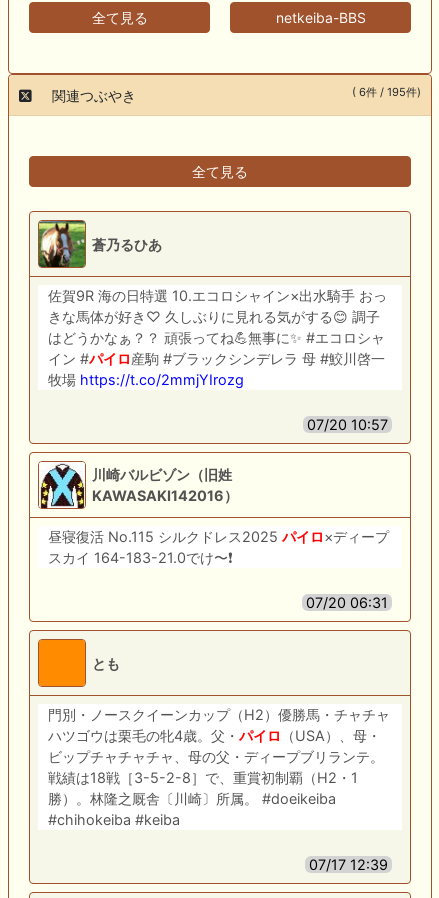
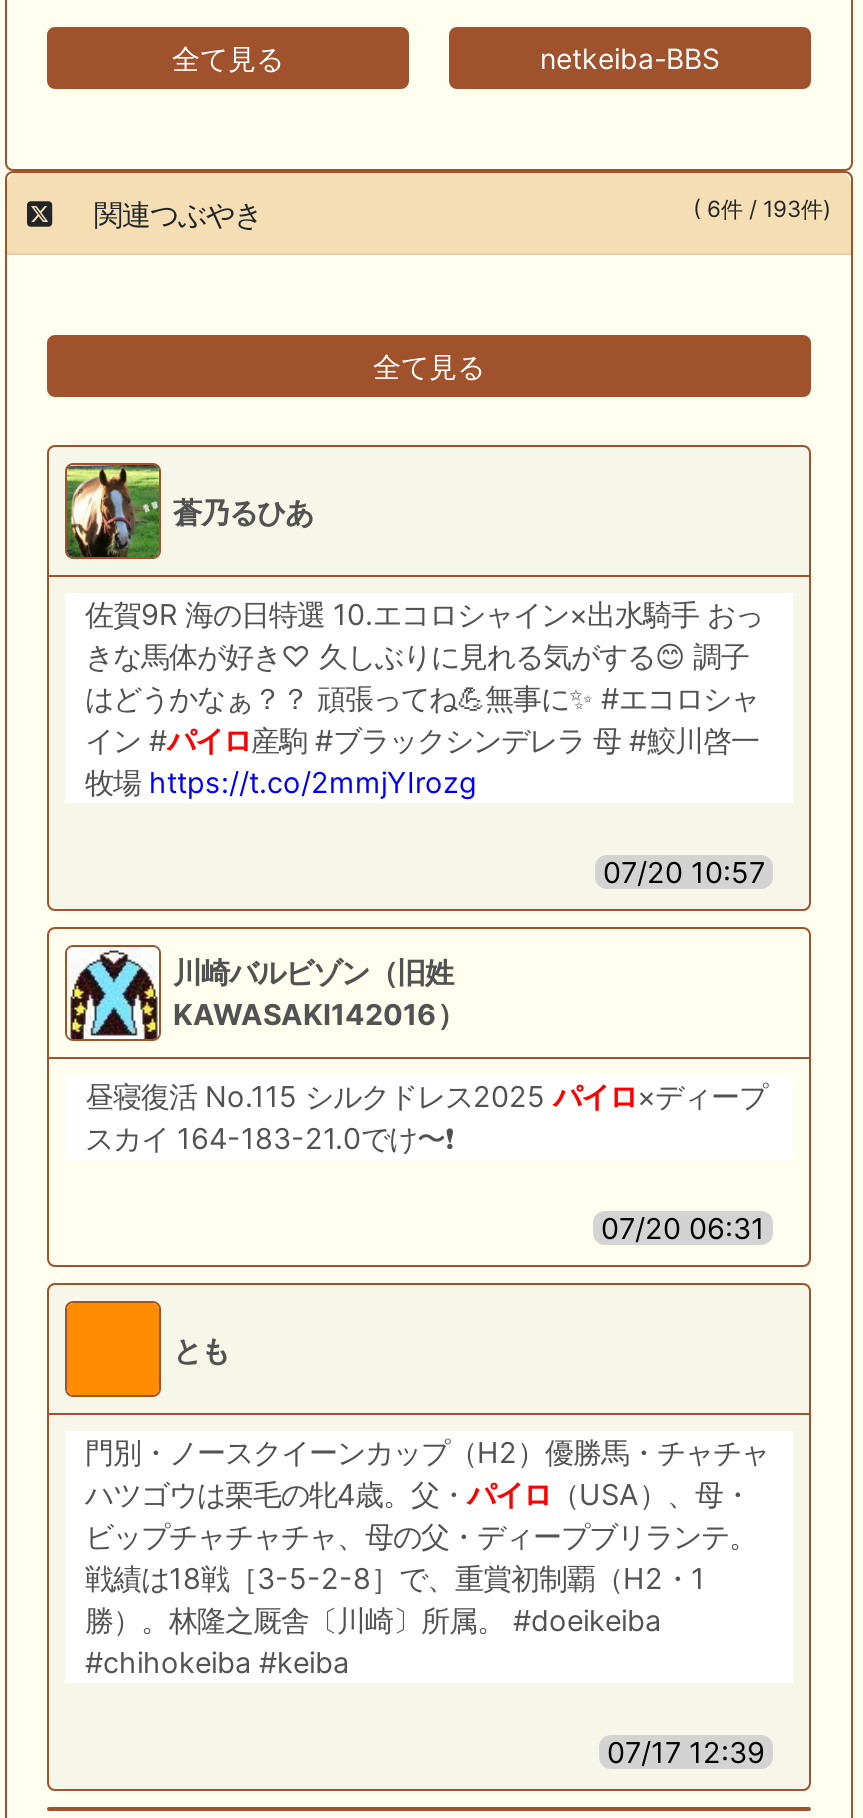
- ( 6件 / 195件)
+ ( 6件 / 193件)
